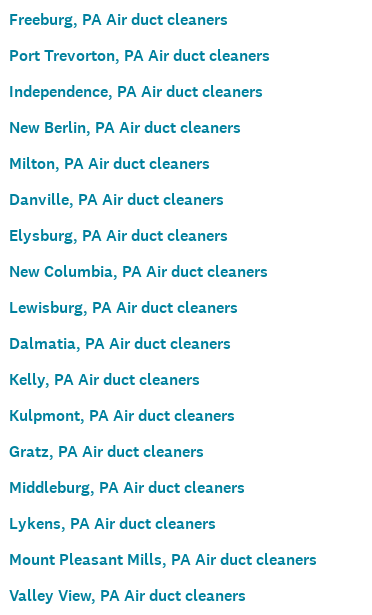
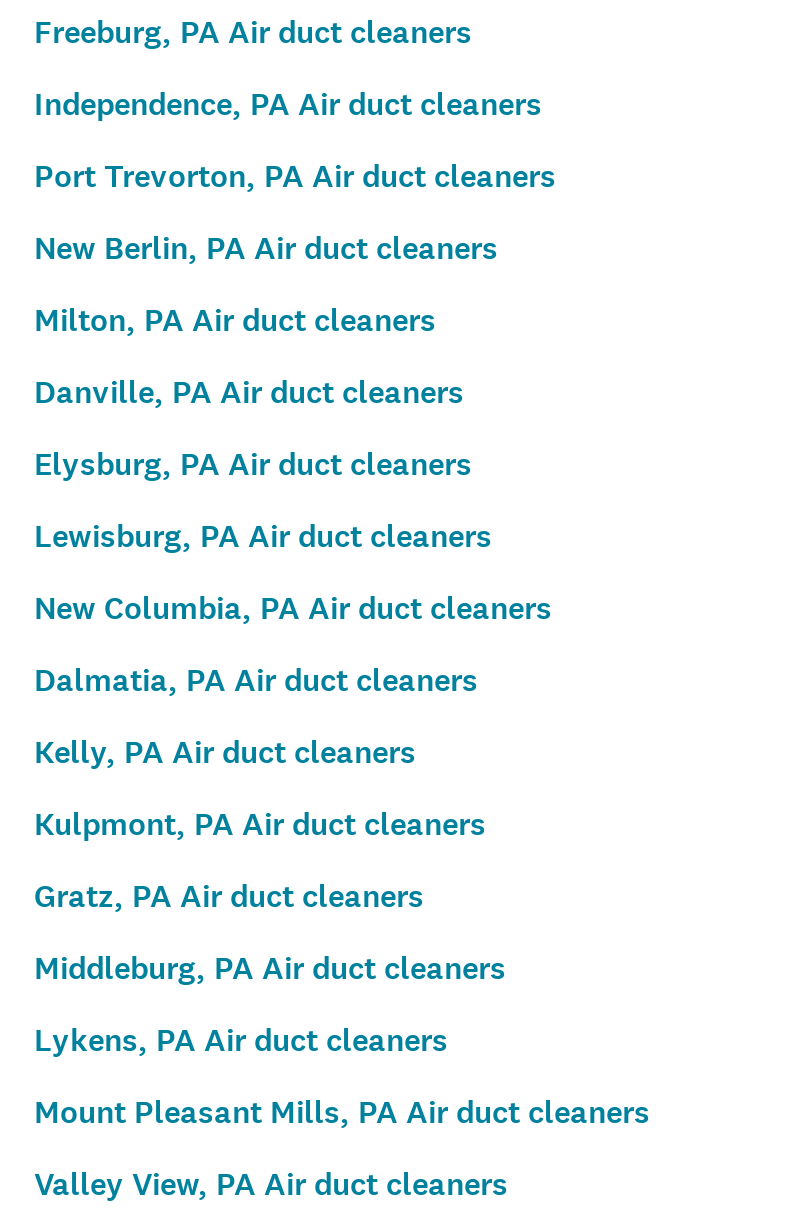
moved down: Port Trevorton, PA Air duct cleaners

moved up: Independence, PA Air duct cleaners

moved down: New Columbia, PA Air duct cleaners

moved up: Lewisburg, PA Air duct cleaners
